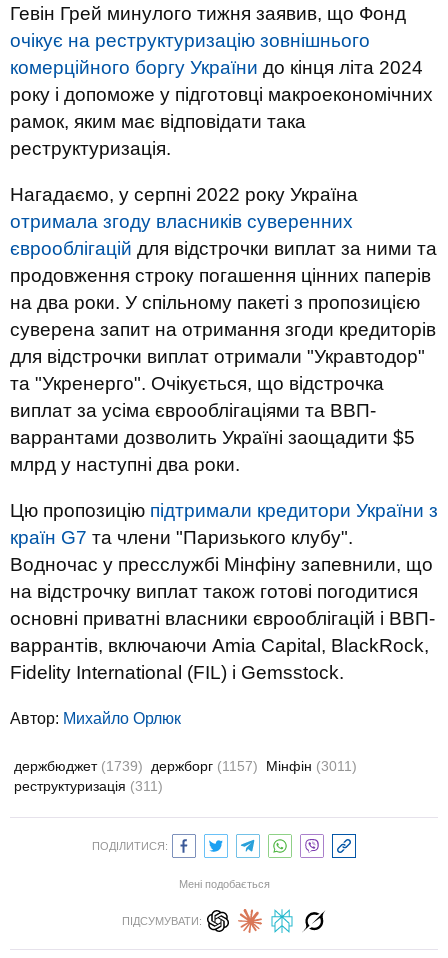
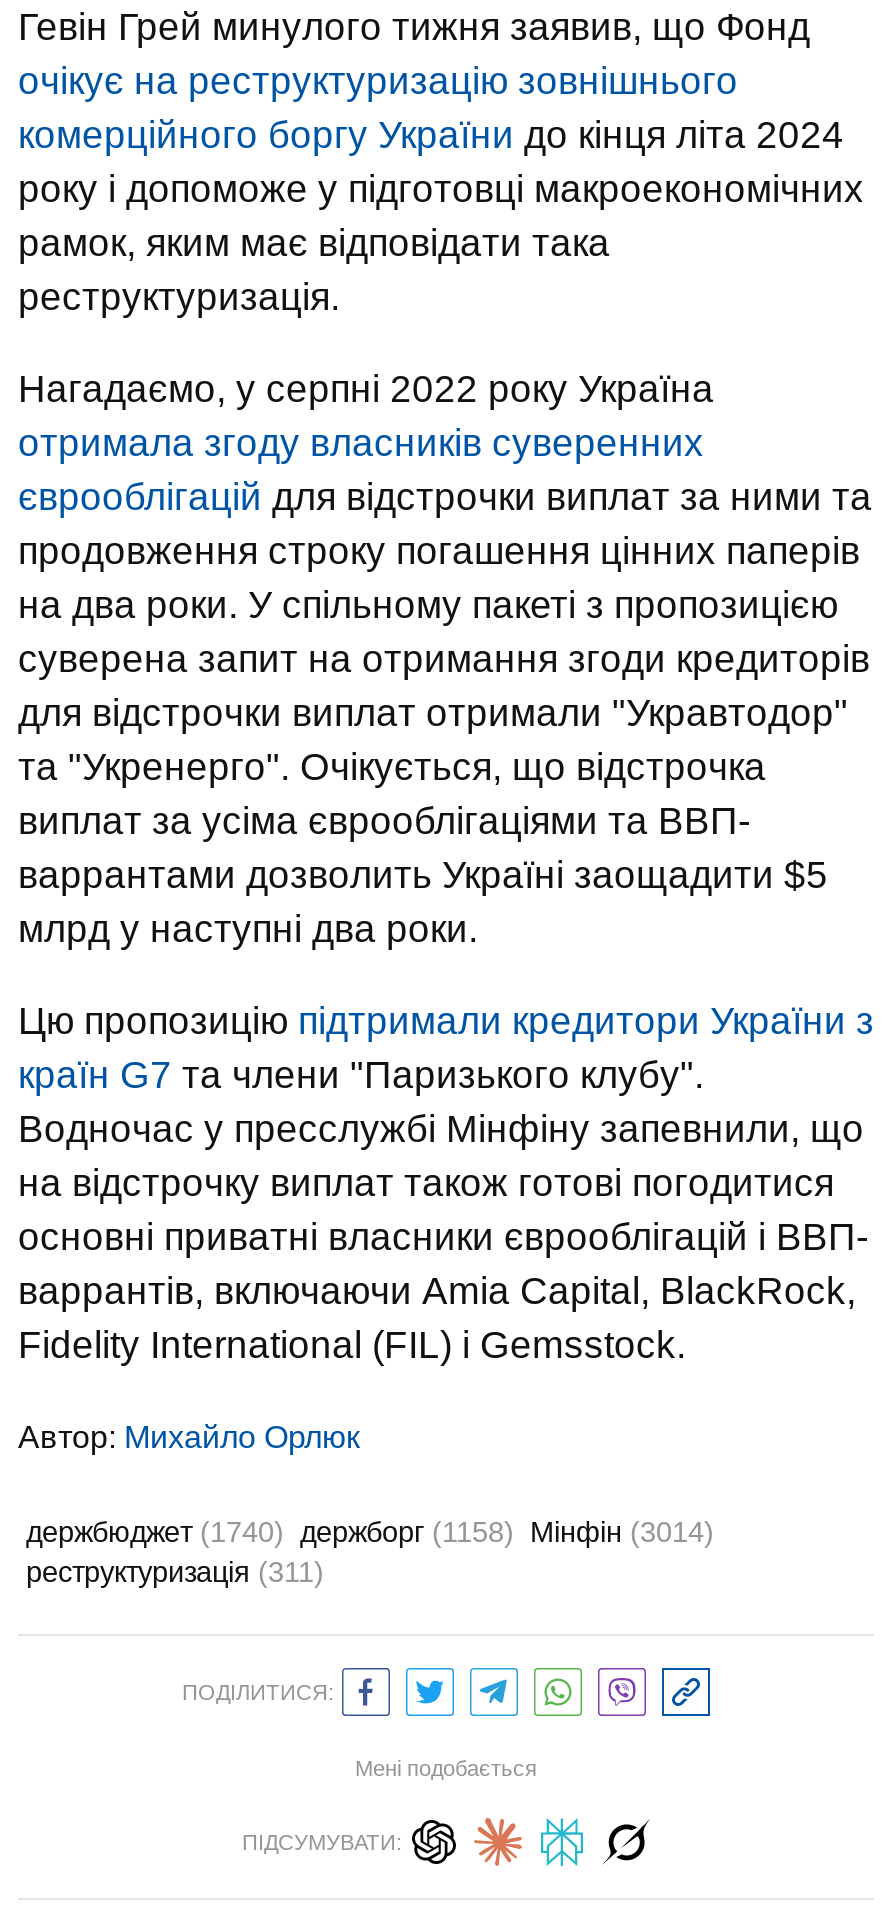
- держбюджет (1739) держборг (1157) Мінфін (3011)
+ держбюджет (1740) держборг (1158) Мінфін (3014)
